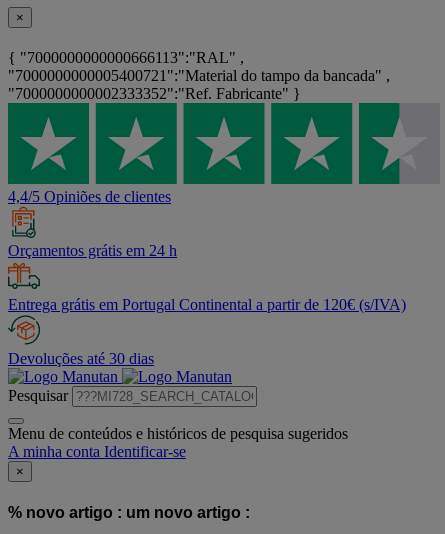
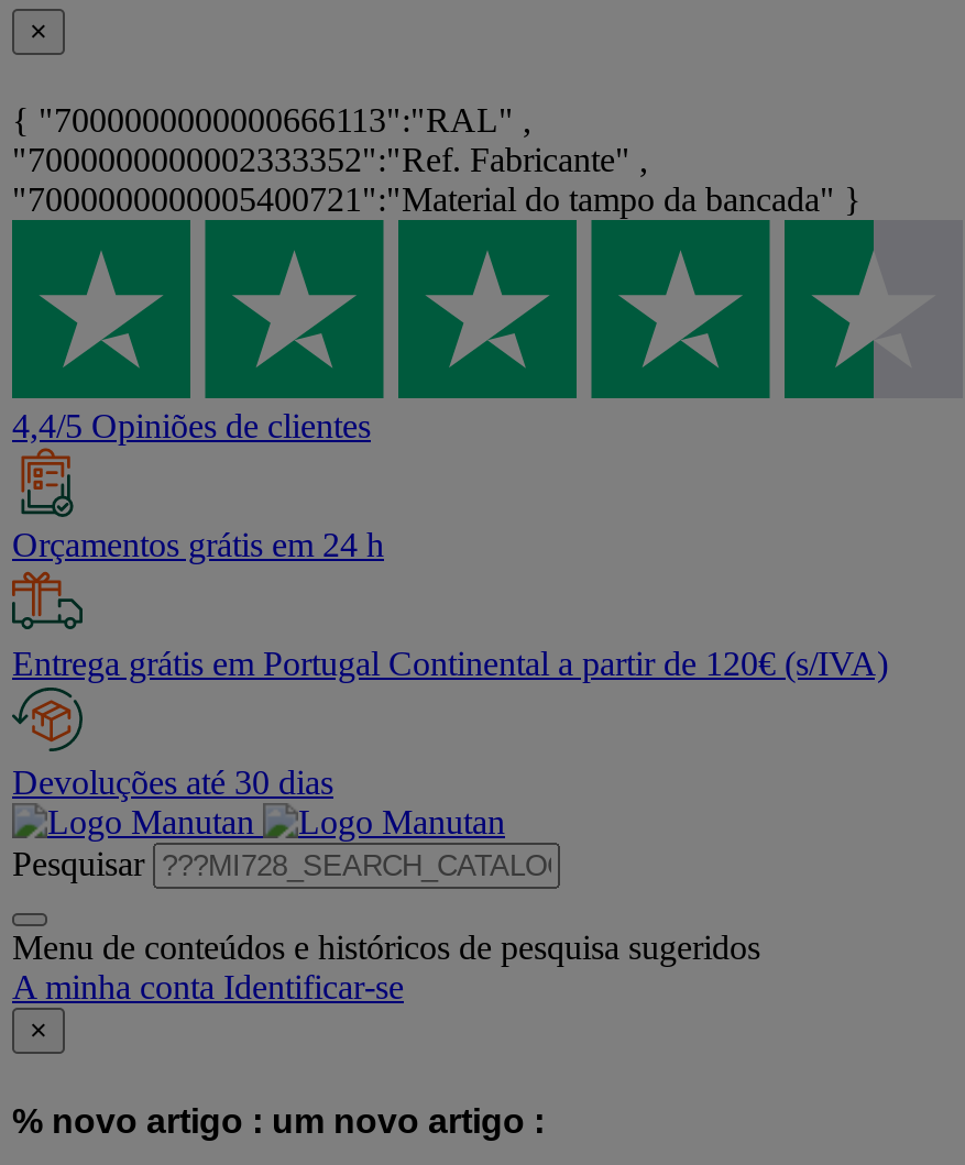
- "7000000000005400721":"Material do tampo da bancada" ,
- "7000000000002333352":"Ref. Fabricante" }
+ "7000000000002333352":"Ref. Fabricante" ,
+ "7000000000005400721":"Material do tampo da bancada" }
